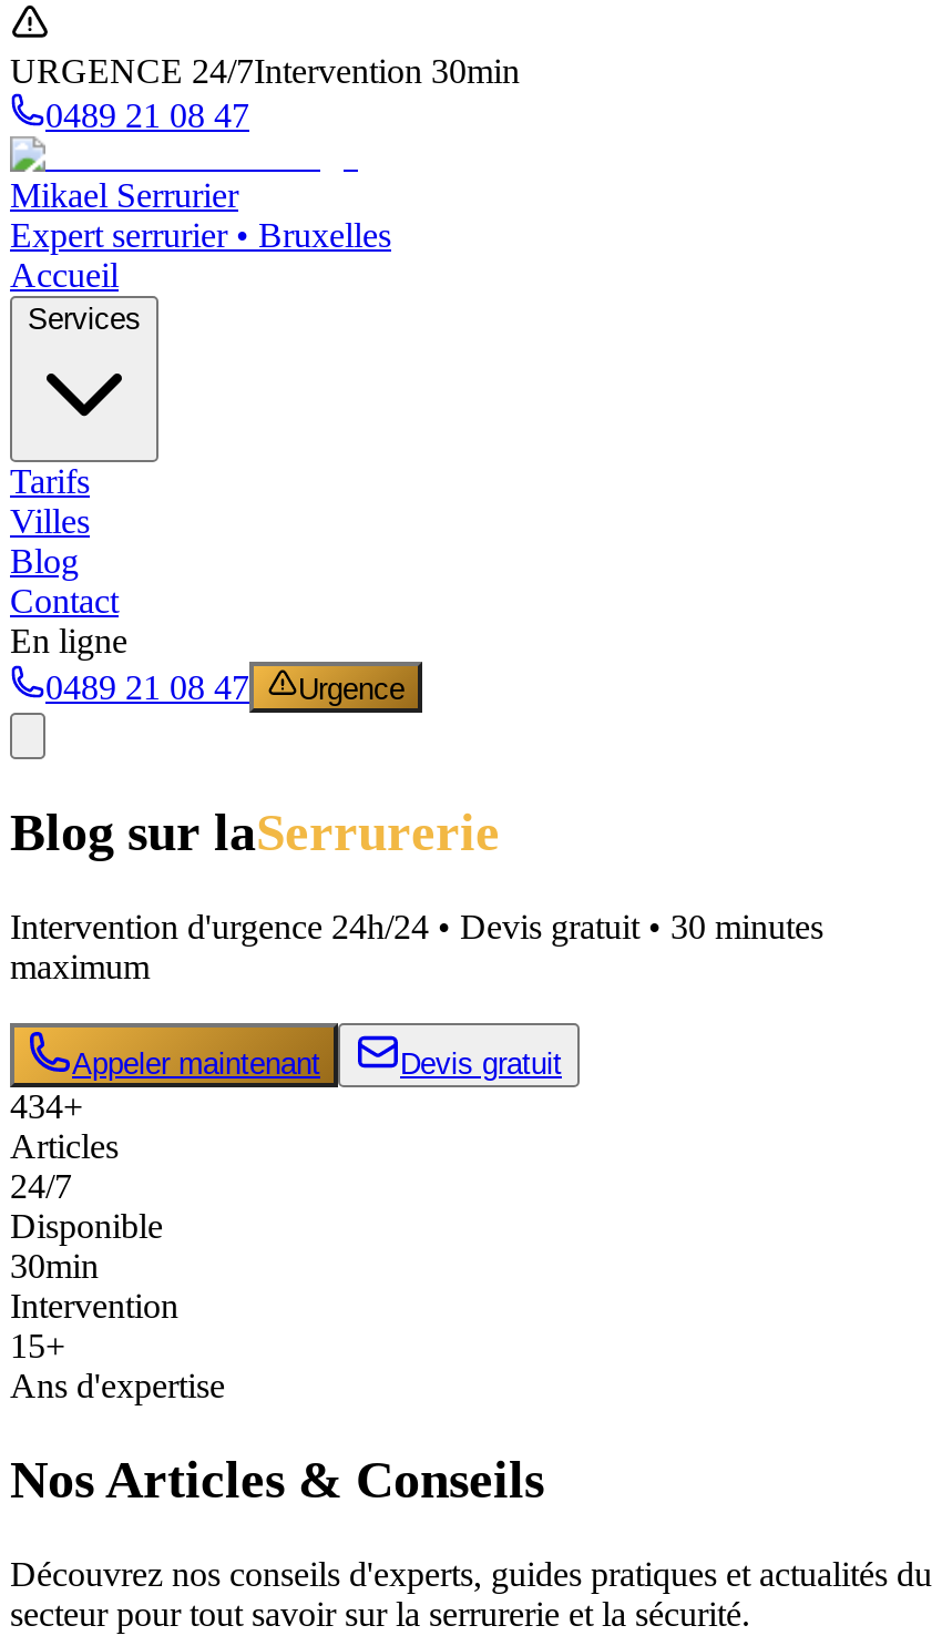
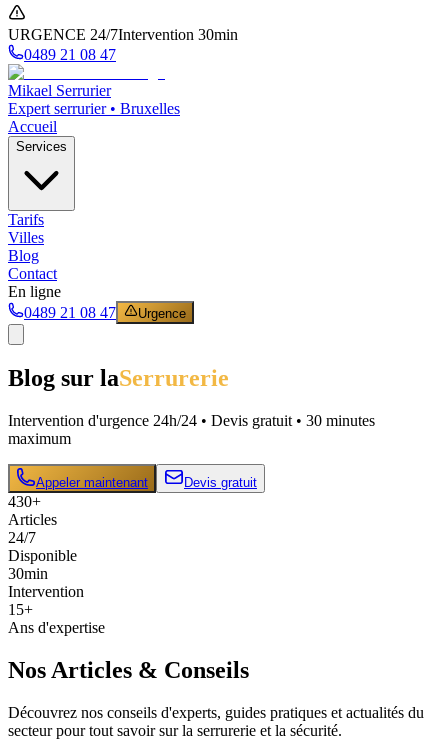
- 434+
+ 430+
